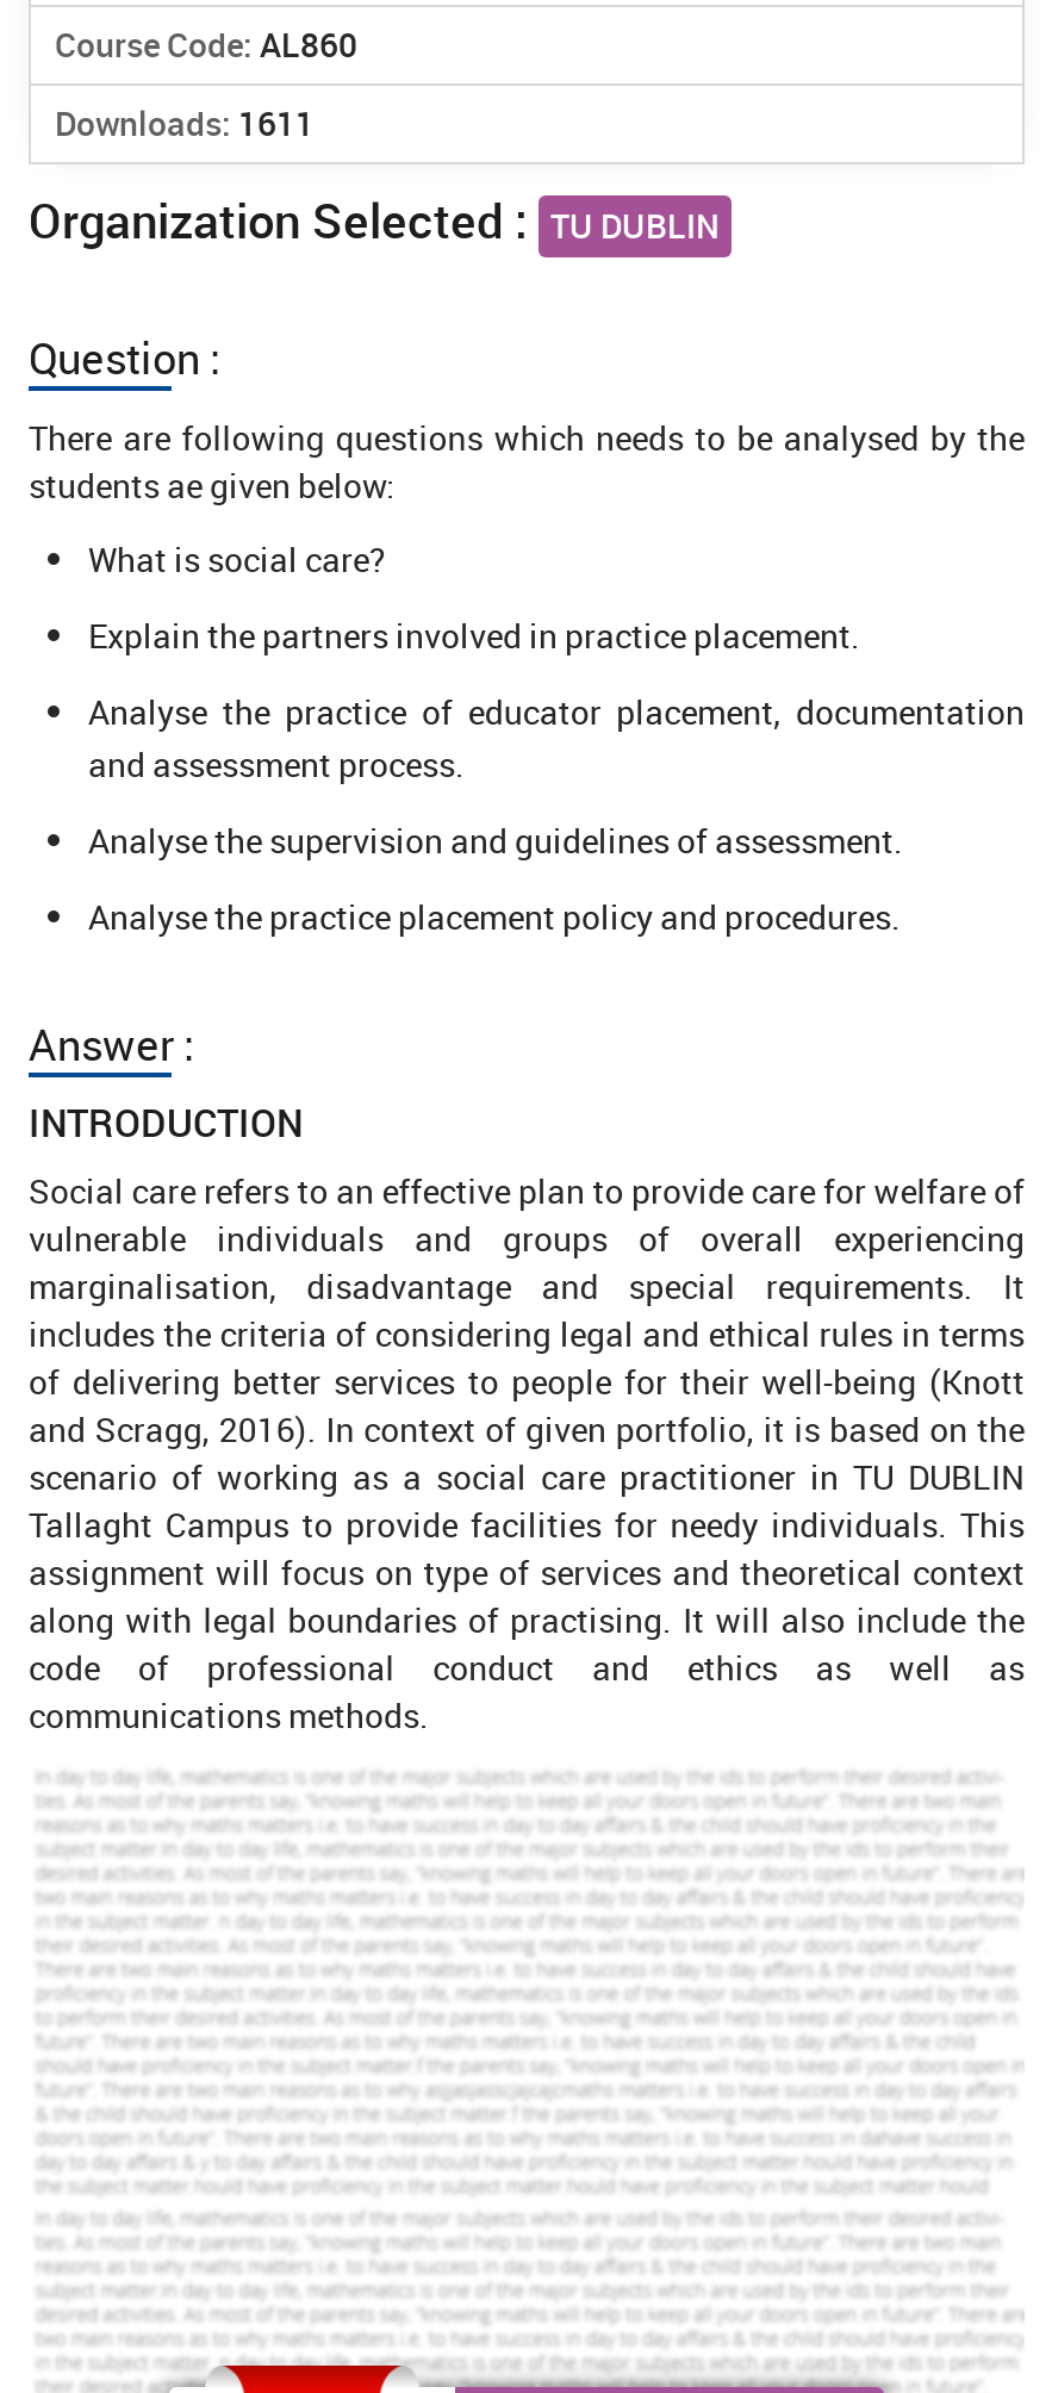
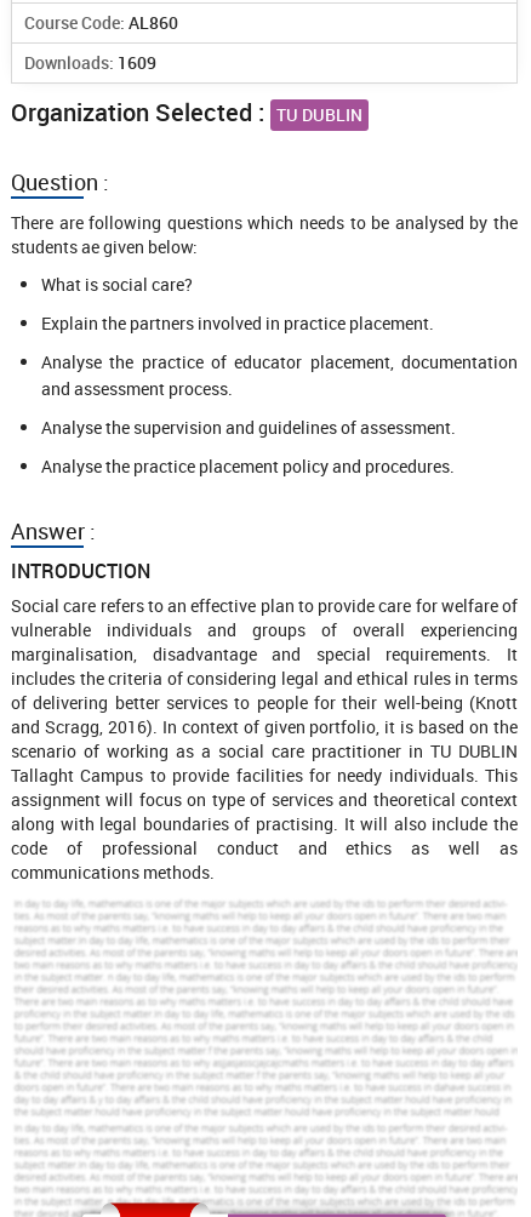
- Downloads: 1611
+ Downloads: 1609
